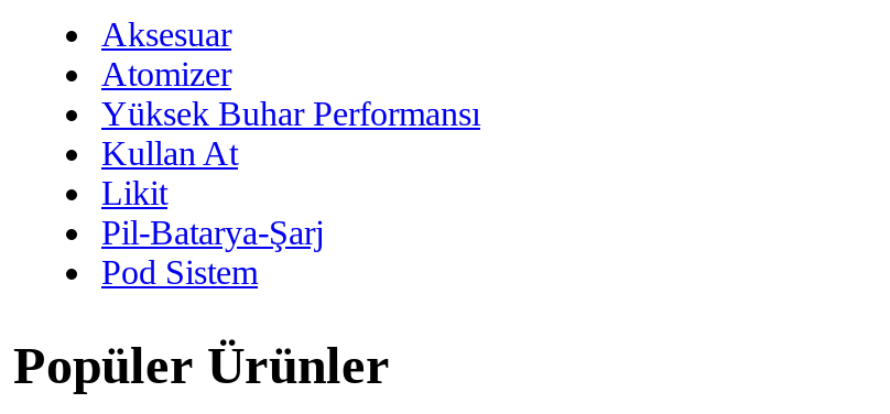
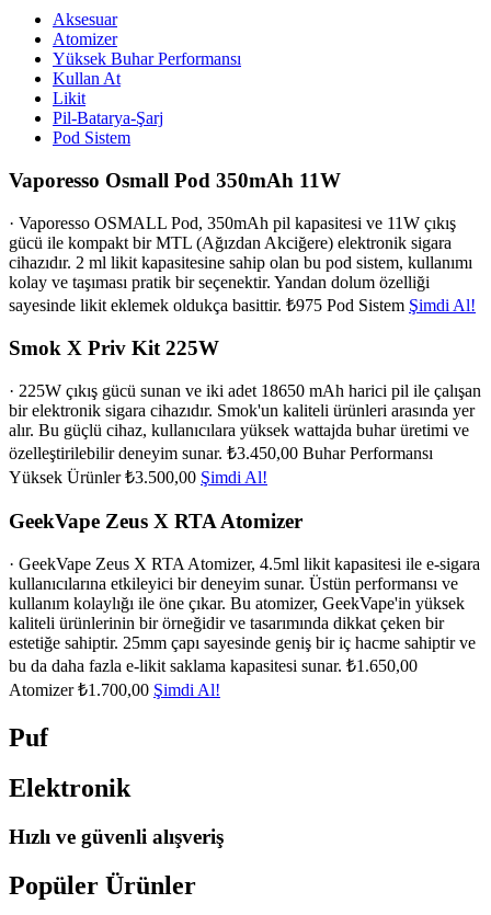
+ Vaporesso Osmall Pod 350mAh 11W
+ · Vaporesso OSMALL Pod, 350mAh pil kapasitesi ve 11W çıkış
+ gücü ile kompakt bir MTL (Ağızdan Akciğere) elektronik sigara
+ cihazıdır. 2 ml likit kapasitesine sahip olan bu pod sistem, kullanımı
+ kolay ve taşıması pratik bir seçenektir. Yandan dolum özelliği
+ sayesinde likit eklemek oldukça basittir. ₺975 Pod Sistem Şimdi Al!
+ Smok X Priv Kit 225W
+ · 225W çıkış gücü sunan ve iki adet 18650 mAh harici pil ile çalışan
+ bir elektronik sigara cihazıdır. Smok'un kaliteli ürünleri arasında yer
+ alır. Bu güçlü cihaz, kullanıcılara yüksek wattajda buhar üretimi ve
+ özelleştirilebilir deneyim sunar. ₺3.450,00 Buhar Performansı
+ Yüksek Ürünler ₺3.500,00 Şimdi Al!
+ GeekVape Zeus X RTA Atomizer
+ · GeekVape Zeus X RTA Atomizer, 4.5ml likit kapasitesi ile e-sigara
+ kullanıcılarına etkileyici bir deneyim sunar. Üstün performansı ve
+ kullanım kolaylığı ile öne çıkar. Bu atomizer, GeekVape'in yüksek
+ kaliteli ürünlerinin bir örneğidir ve tasarımında dikkat çeken bir
+ estetiğe sahiptir. 25mm çapı sayesinde geniş bir iç hacme sahiptir ve
+ bu da daha fazla e-likit saklama kapasitesi sunar. ₺1.650,00
+ Atomizer ₺1.700,00 Şimdi Al!
+ Puf
+ Elektronik
+ Hızlı ve güvenli alışveriş
